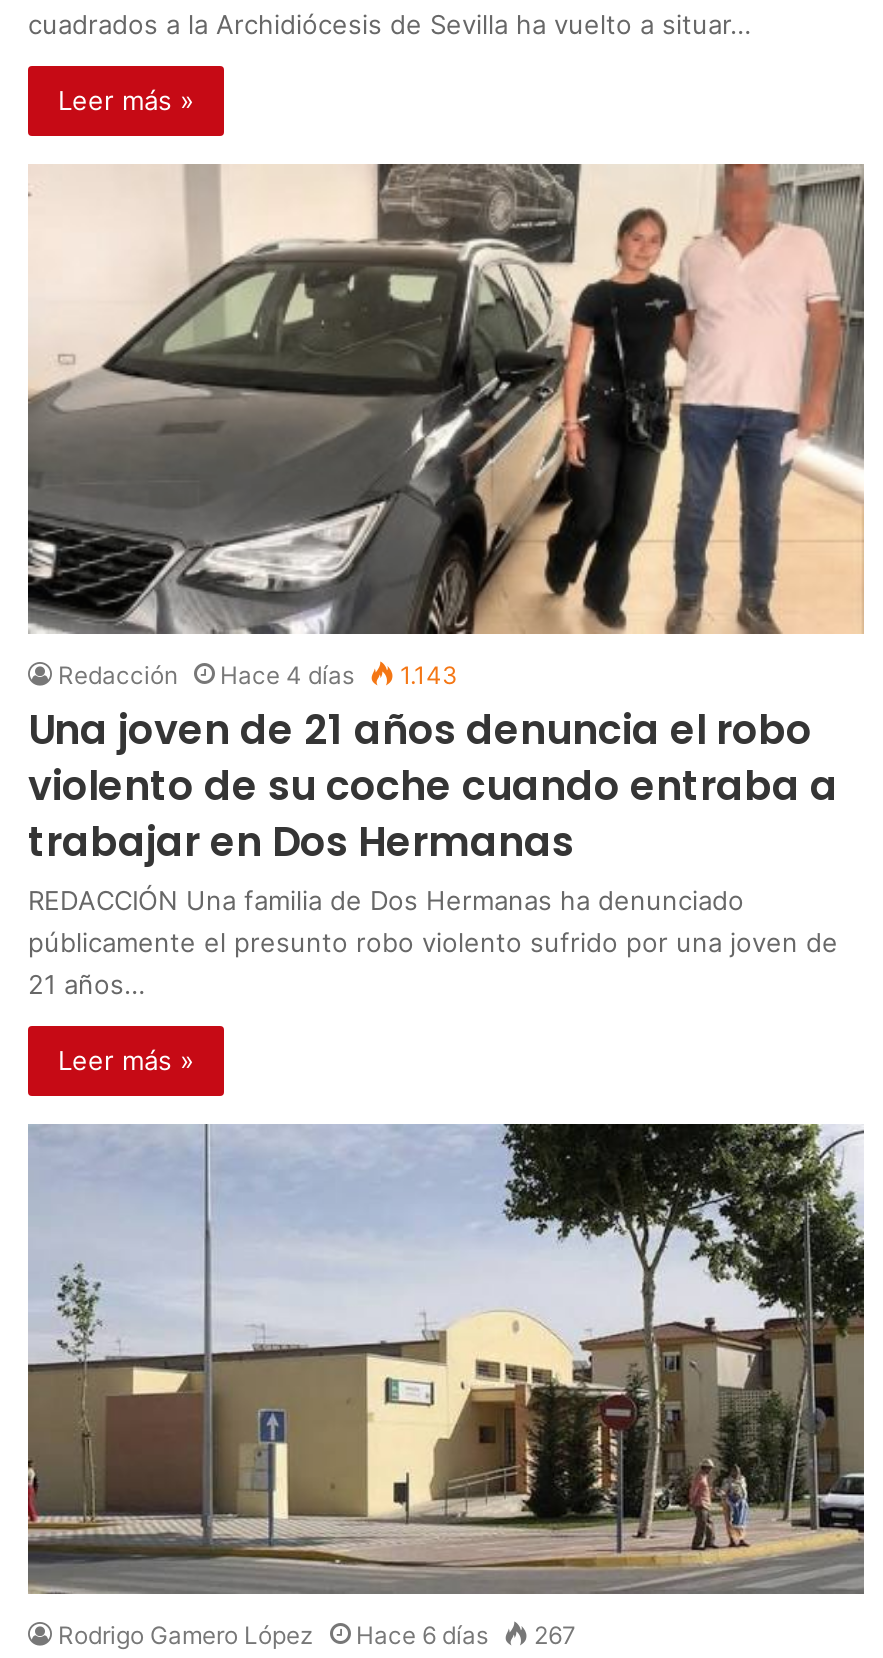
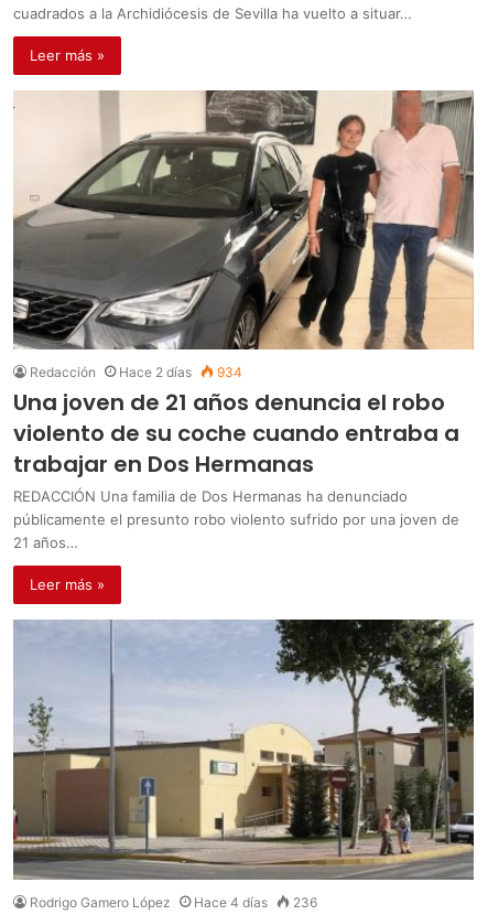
- Hace 4 días
+ Hace 2 días

- 1.143
+ 934

- Hace 6 días
+ Hace 4 días

- 267
+ 236
